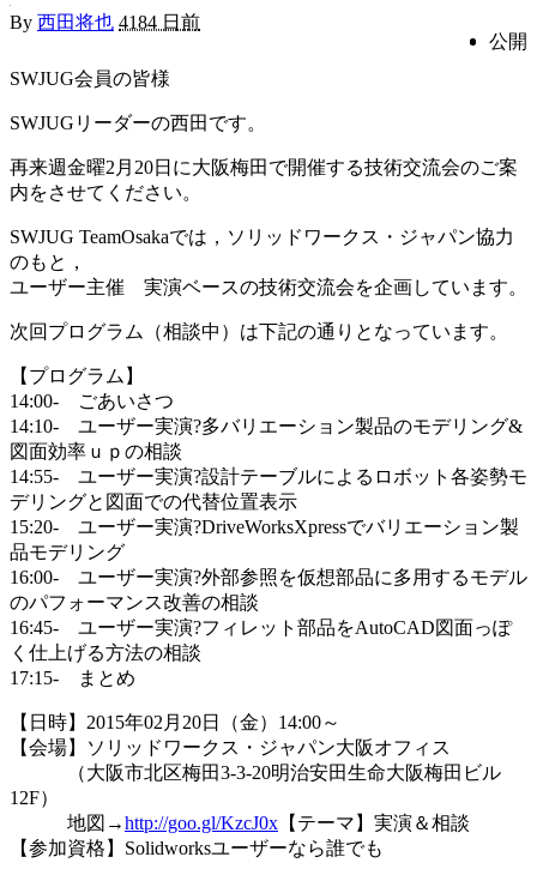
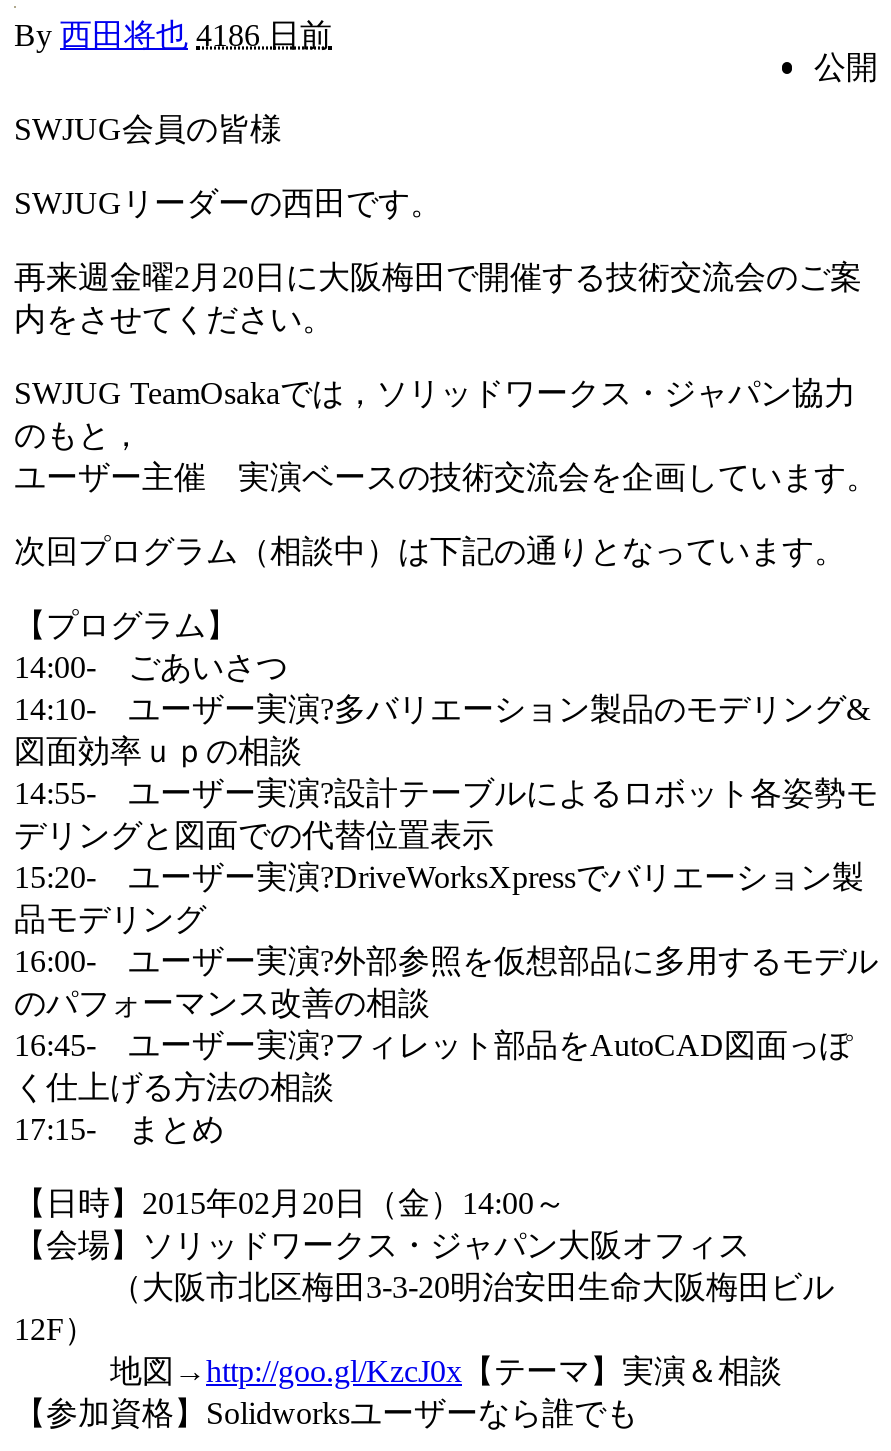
- By西田将也 4184 日前
+ By西田将也 4186 日前
